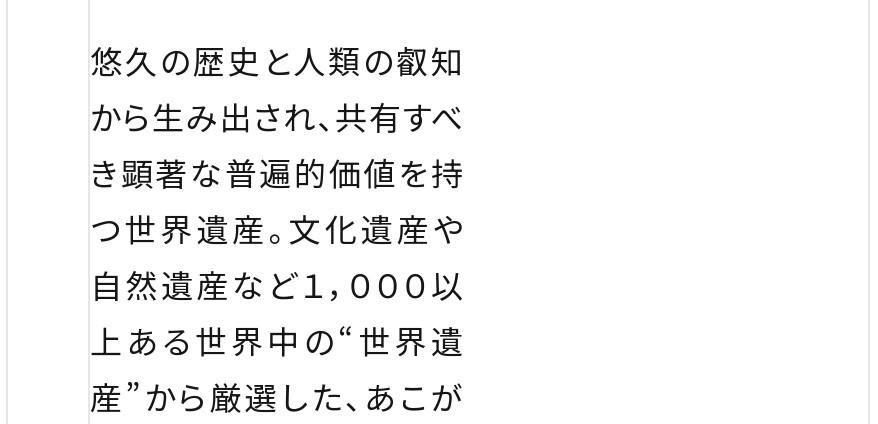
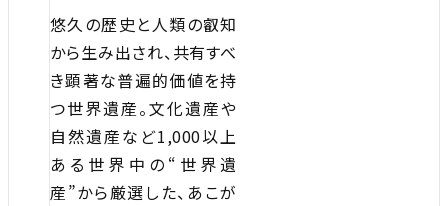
- 自然遺産など１，０００以
- 上ある世界中の“世界遺
+ 自然遺産など1,000以上
+ ある世界中の“世界遺
